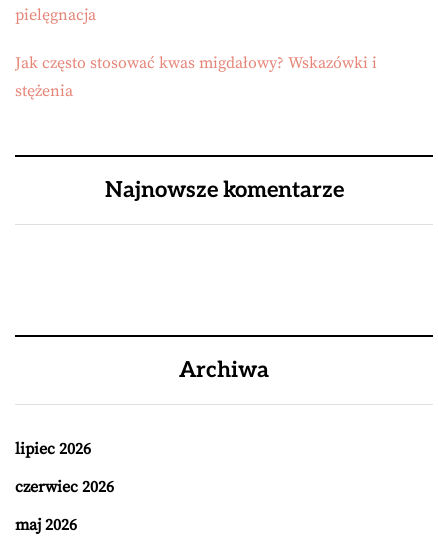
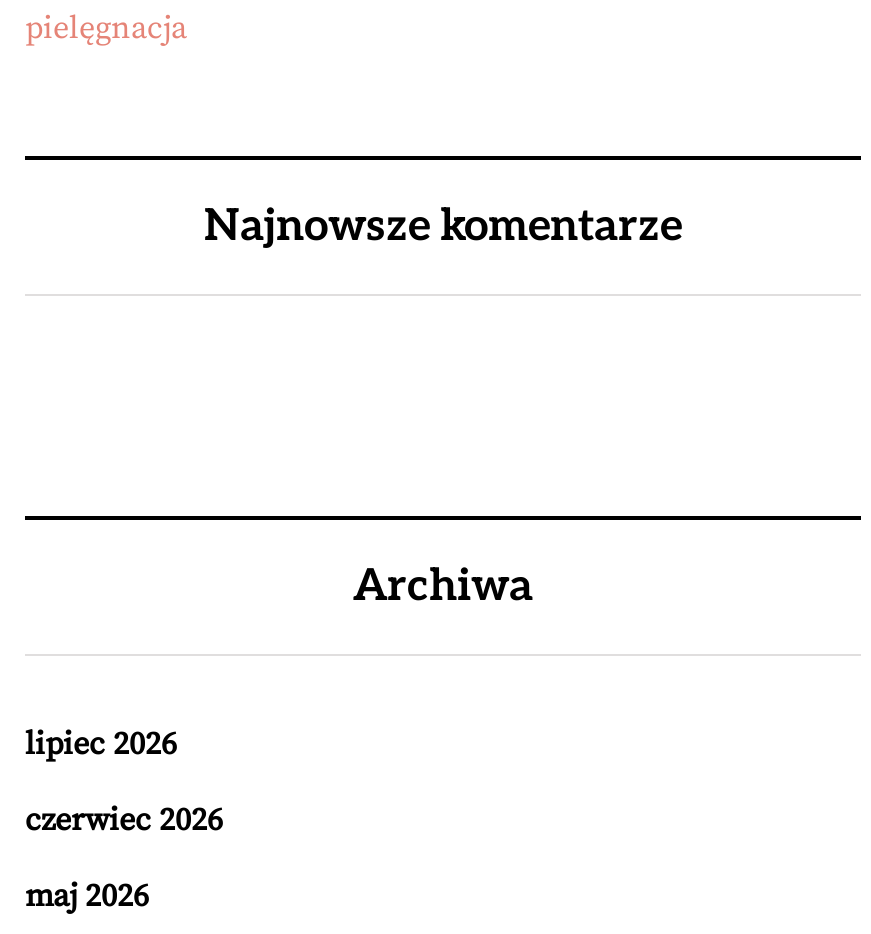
- Jak często stosować kwas migdałowy? Wskazówki i
- stężenia
